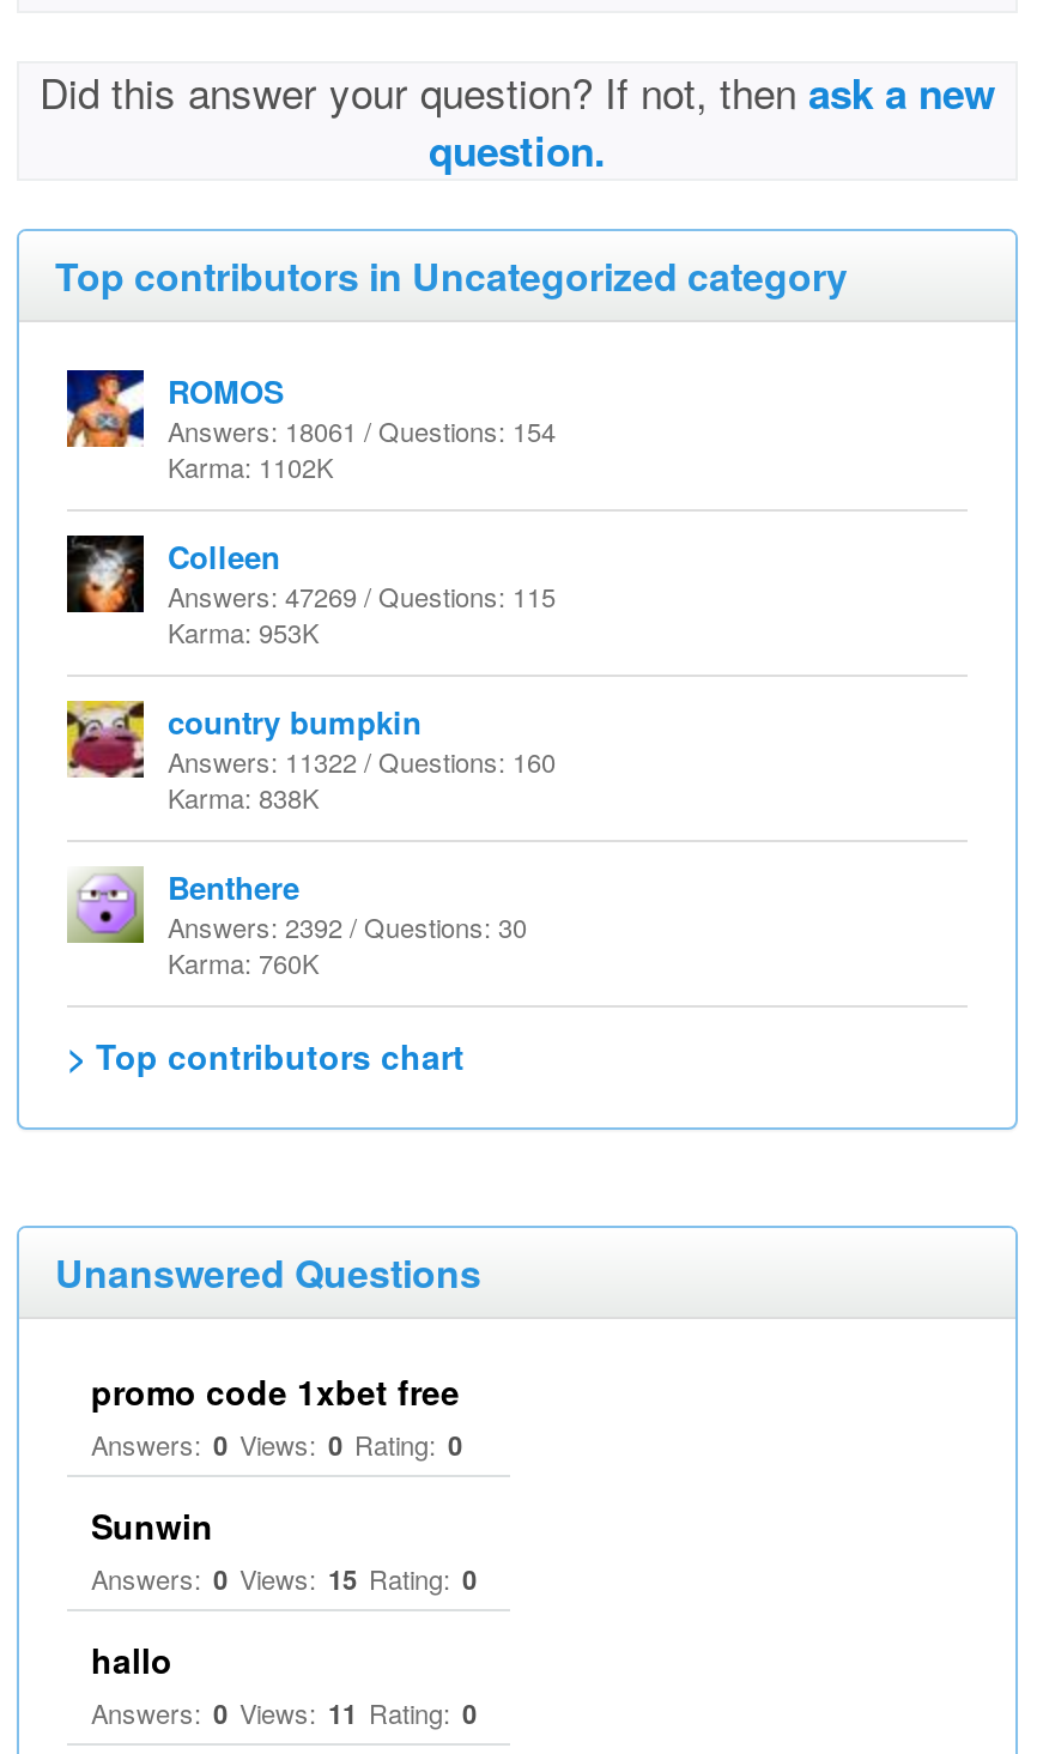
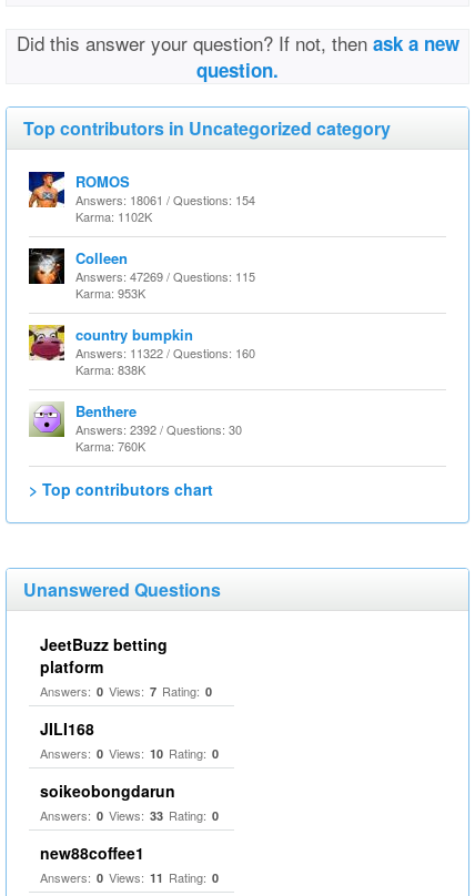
- promo code 1xbet free
- Answers: 0 Views: 0 Rating: 0
- Sunwin
- Answers: 0 Views: 15 Rating: 0
- hallo
+ JeetBuzz betting
+ platform
+ Answers: 0 Views: 7 Rating: 0
+ JILI168
+ Answers: 0 Views: 10 Rating: 0
+ soikeobongdarun
+ Answers: 0 Views: 33 Rating: 0
+ new88coffee1
